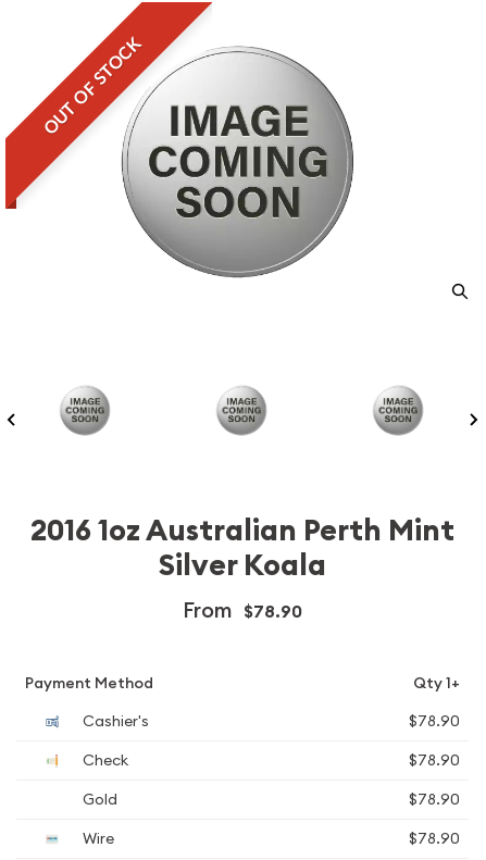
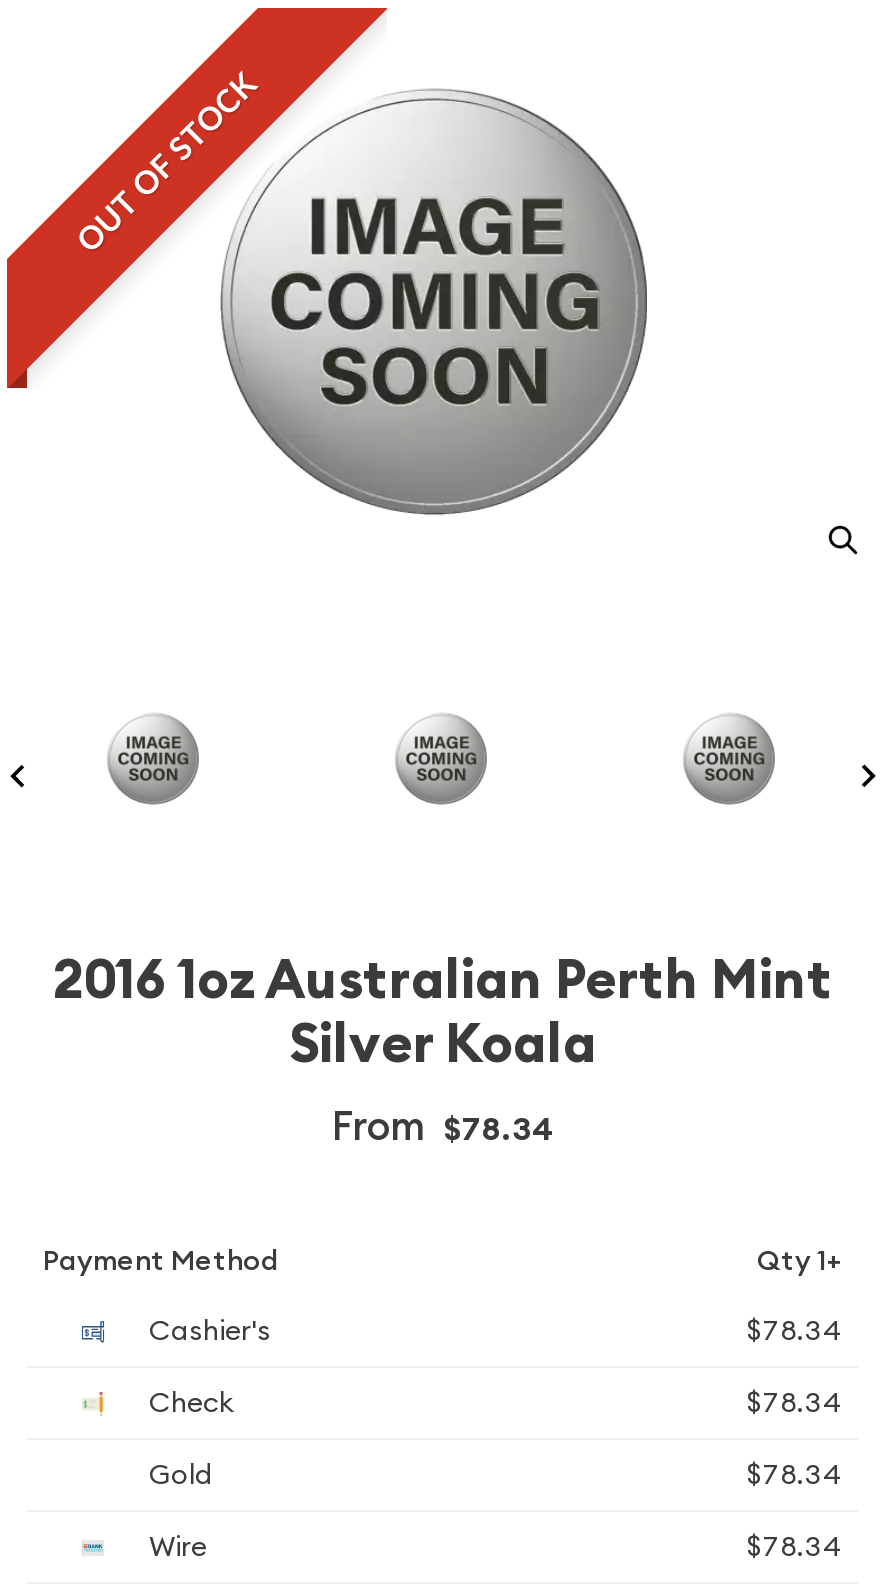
- From $78.90
+ From $78.34

- $78.90
+ $78.34

- $78.90
+ $78.34

- $78.90
+ $78.34

- $78.90
+ $78.34
